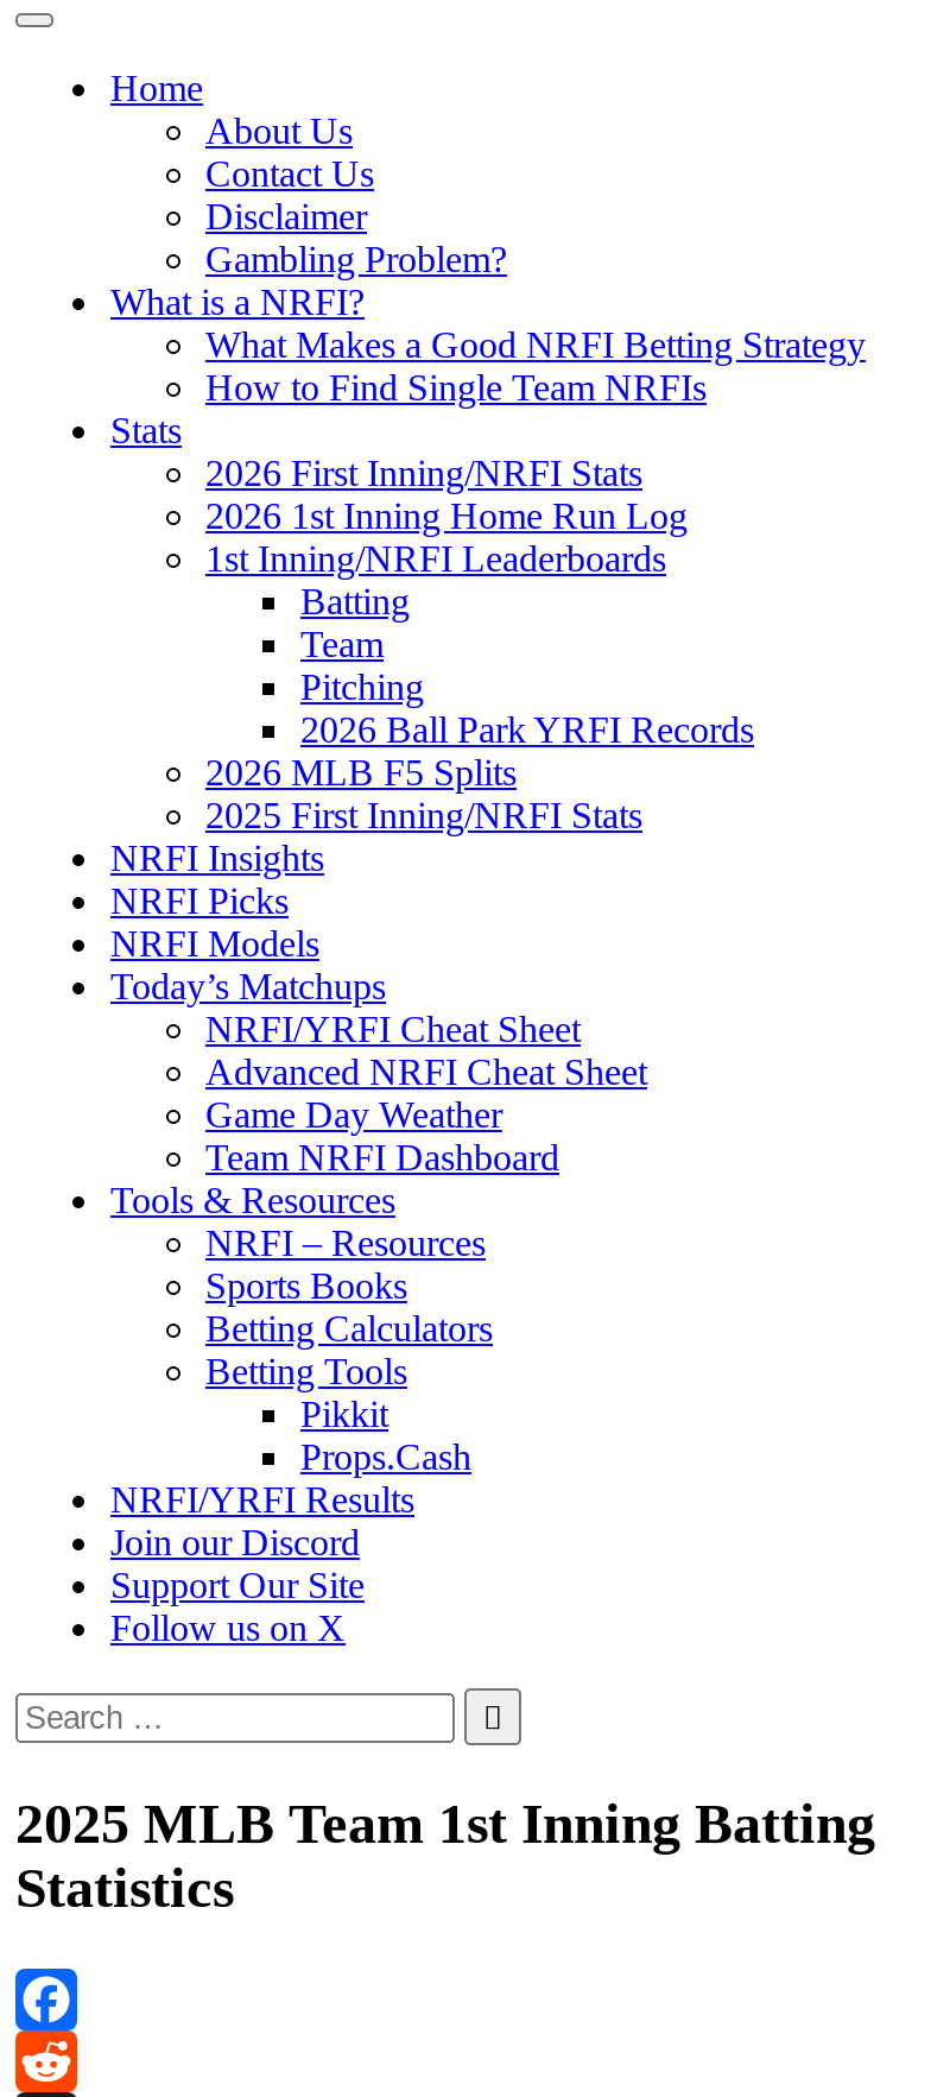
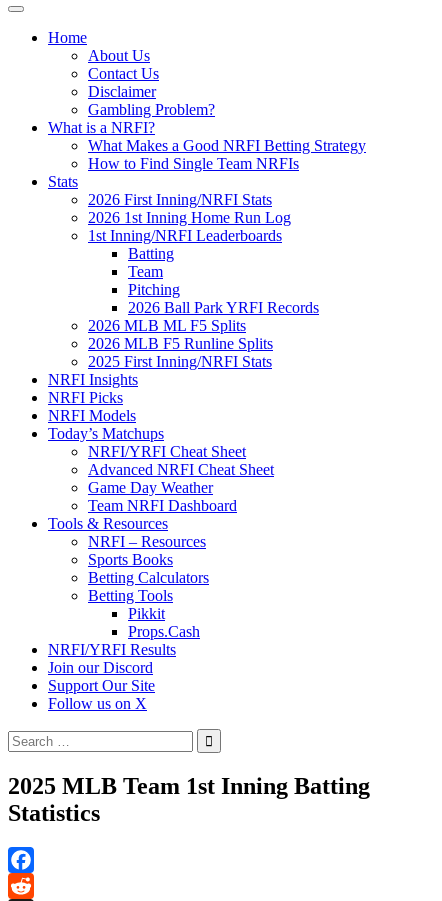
- 2026 MLB F5 Splits
+ 2026 MLB ML F5 Splits
+ 2026 MLB F5 Runline Splits
